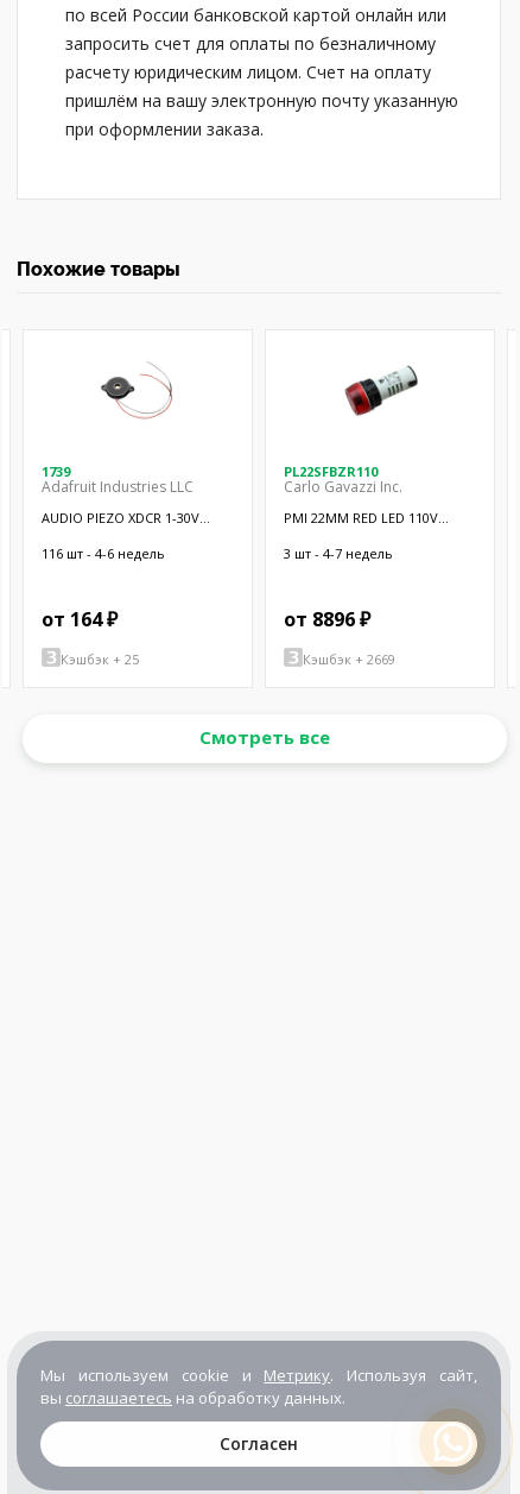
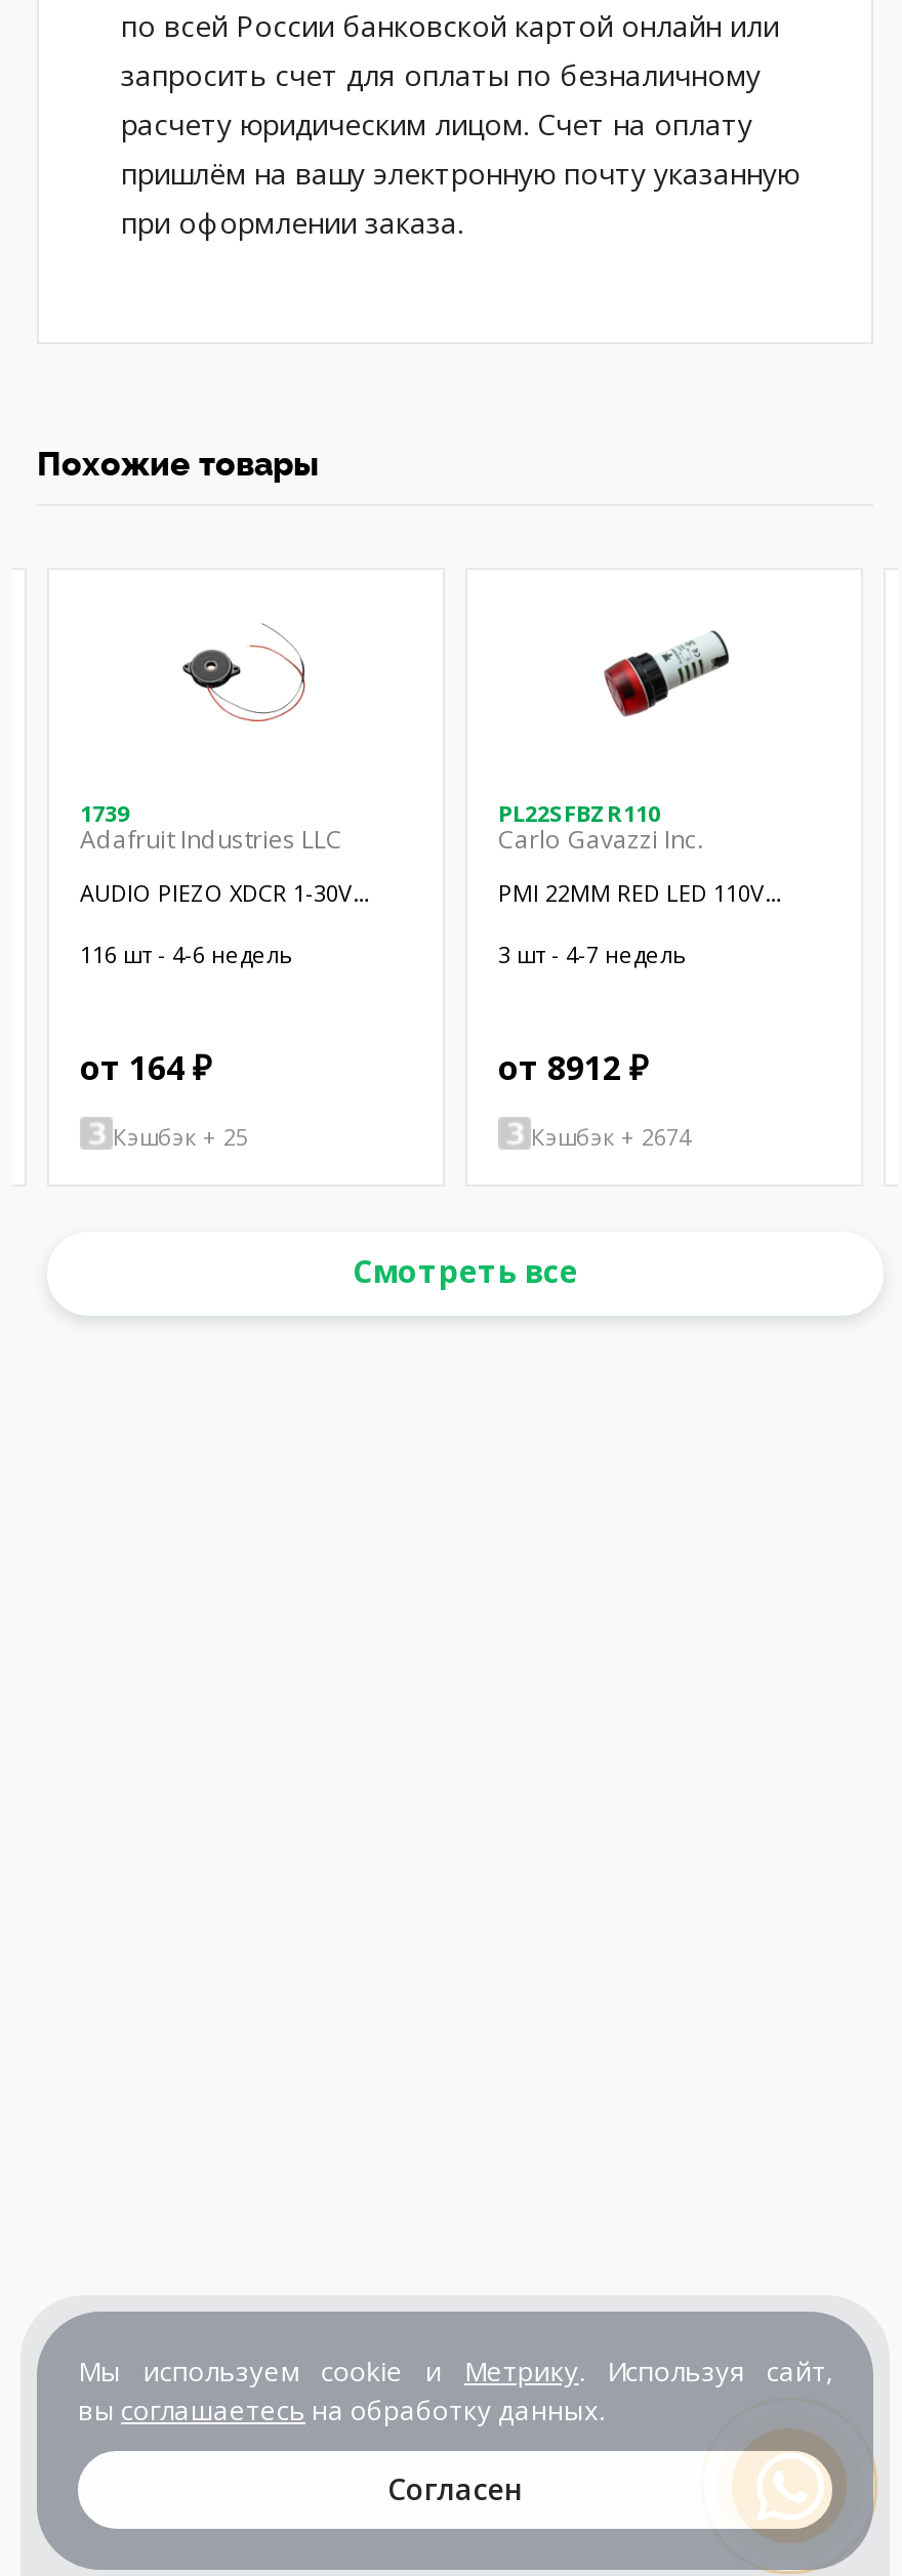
- от 8896 ₽
+ от 8912 ₽

- Кэшбэк + 2669
+ Кэшбэк + 2674
